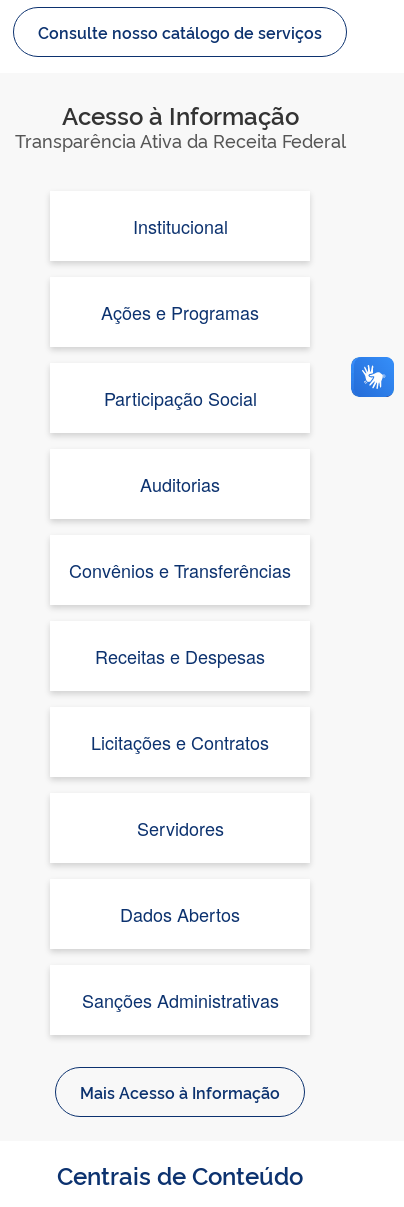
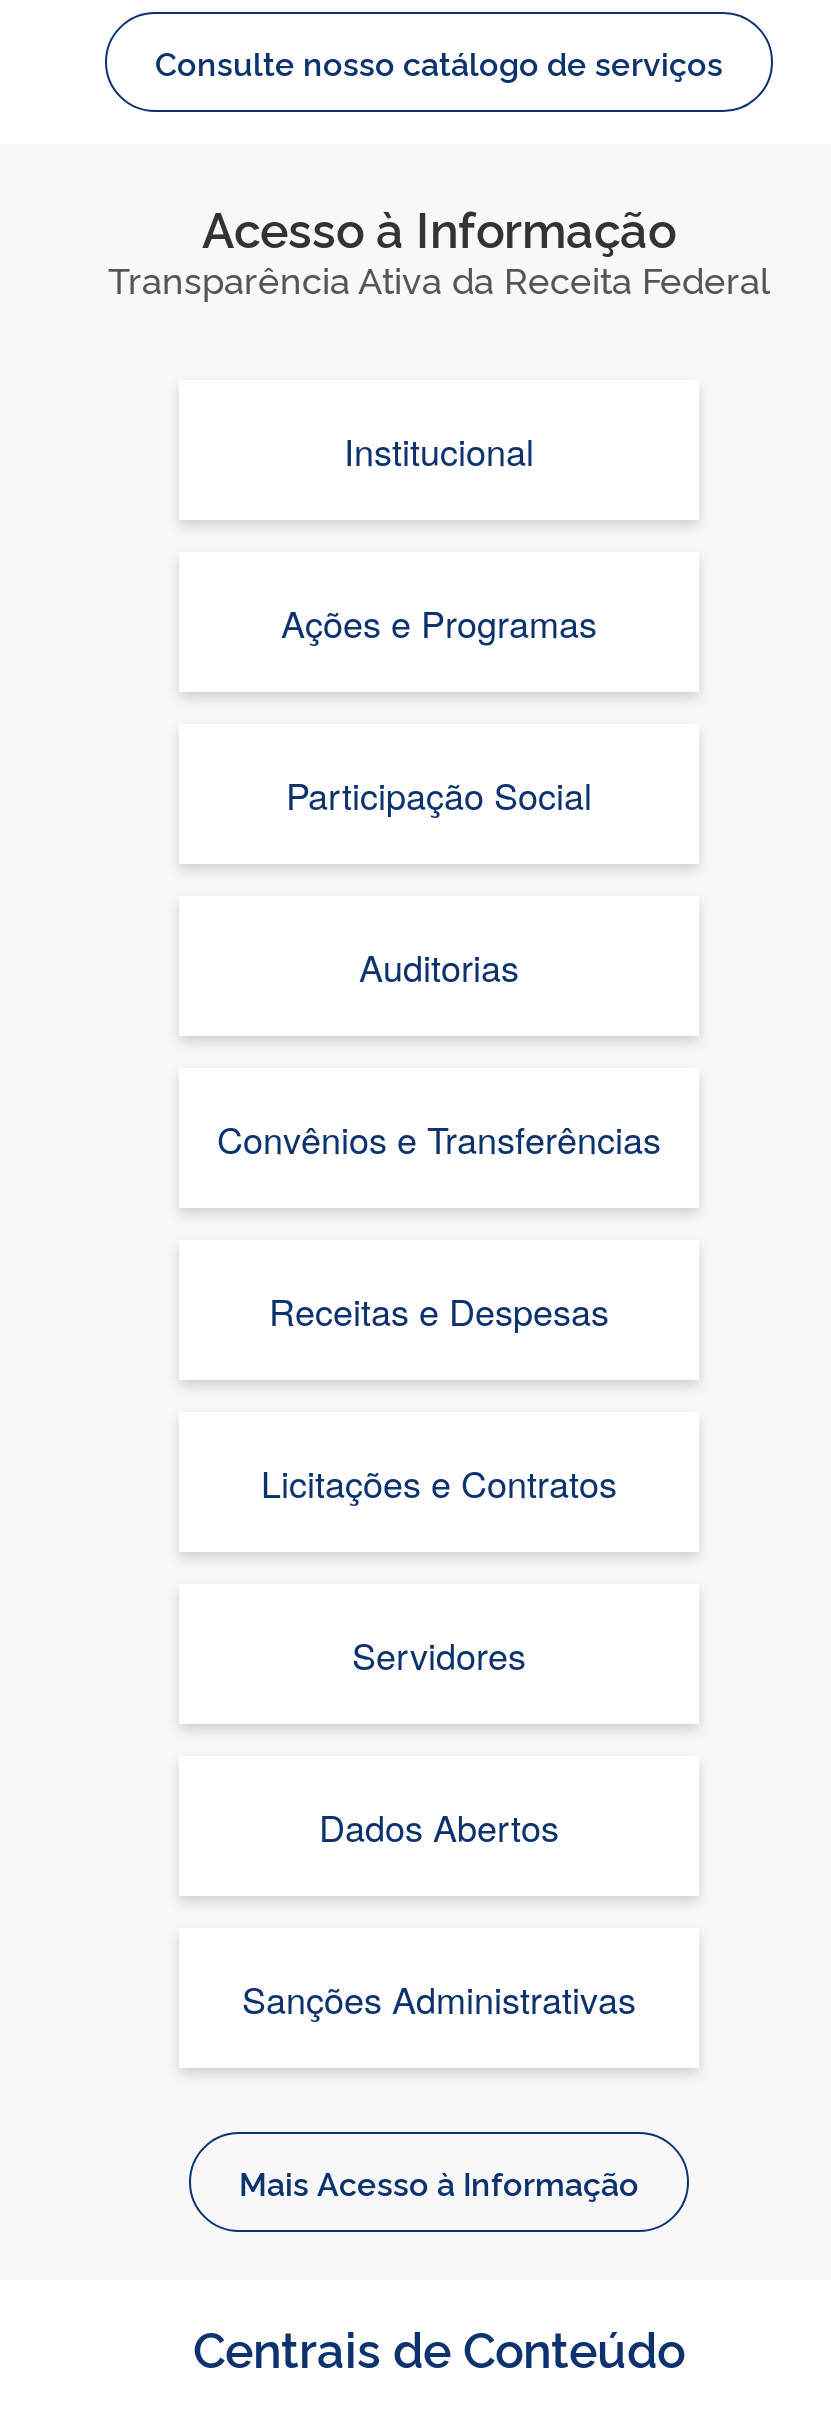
- [image]
